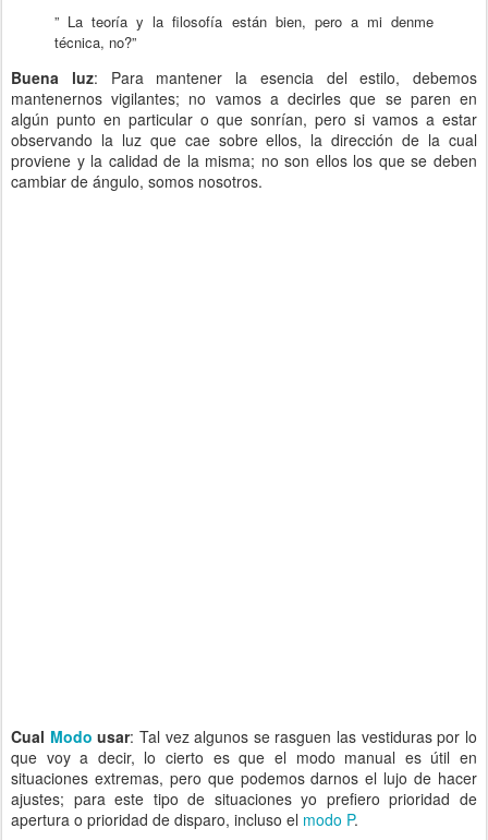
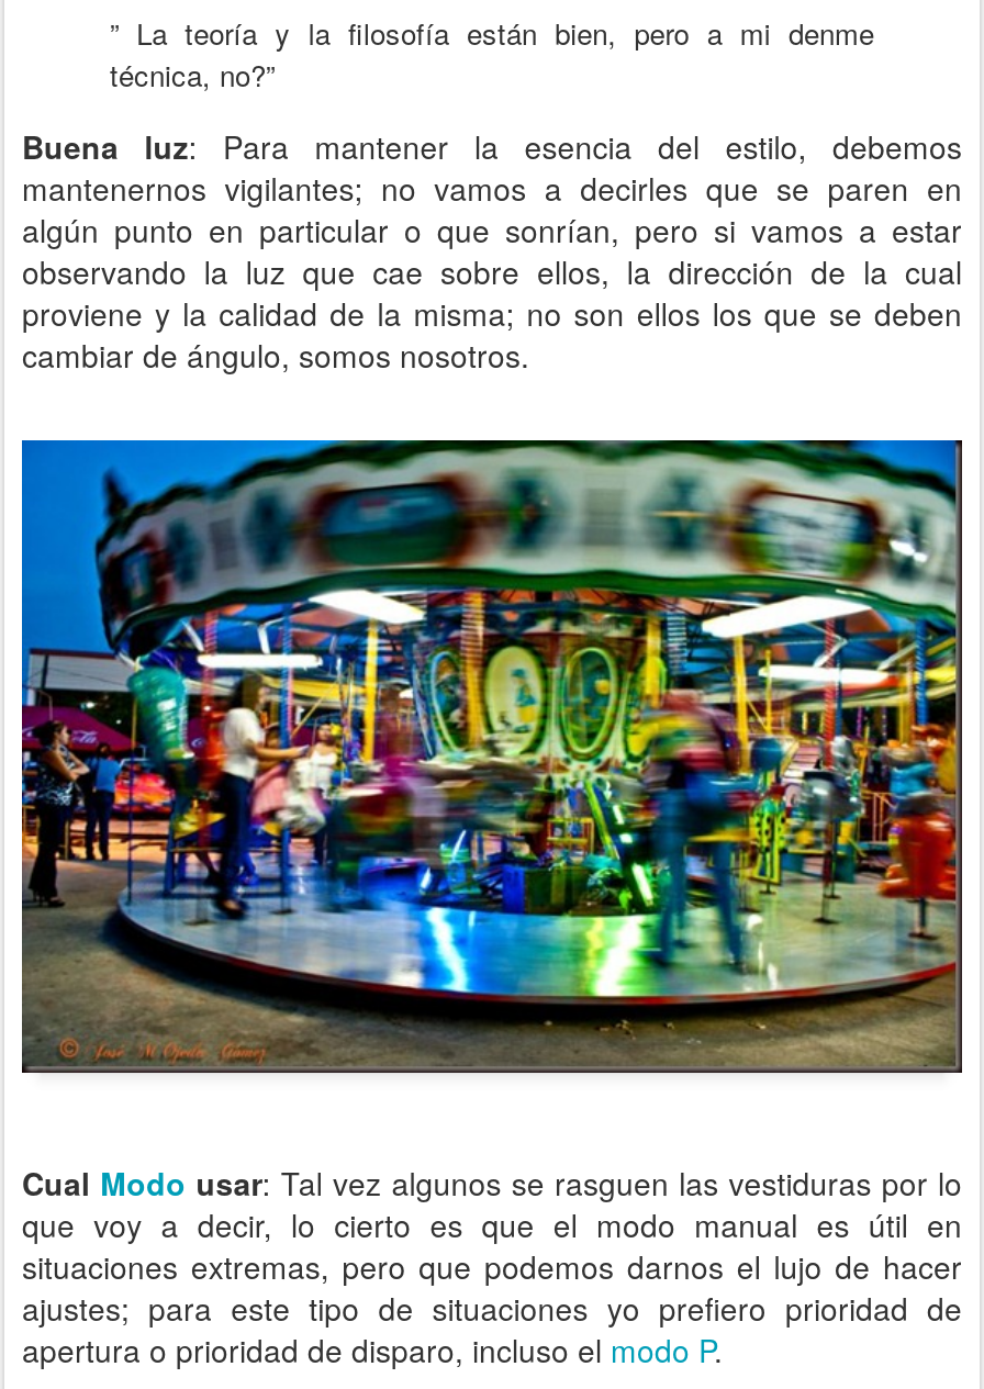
+ [image]
